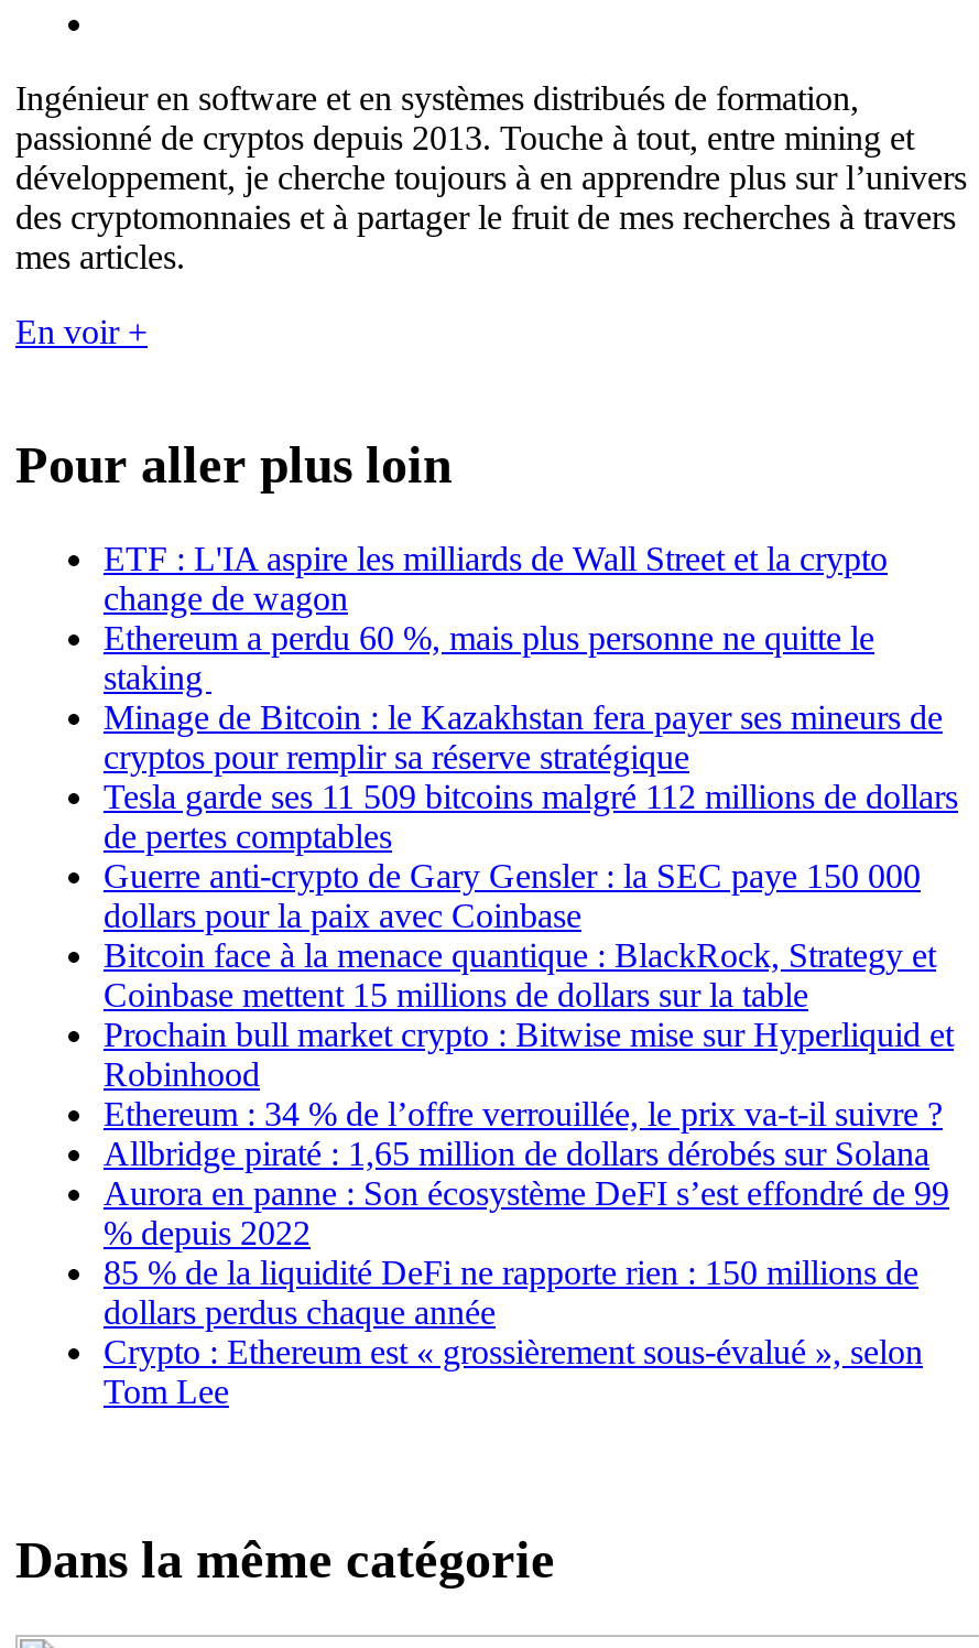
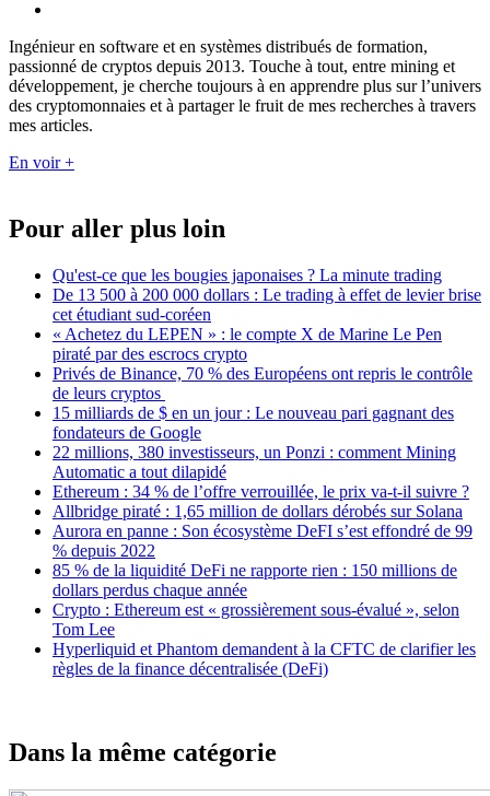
- ETF : L'IA aspire les milliards de Wall Street et la crypto
- change de wagon
- Ethereum a perdu 60 %, mais plus personne ne quitte le
- staking
- Minage de Bitcoin : le Kazakhstan fera payer ses mineurs de
- cryptos pour remplir sa réserve stratégique
- Tesla garde ses 11 509 bitcoins malgré 112 millions de dollars
- de pertes comptables
- Guerre anti-crypto de Gary Gensler : la SEC paye 150 000
- dollars pour la paix avec Coinbase
- Bitcoin face à la menace quantique : BlackRock, Strategy et
- Coinbase mettent 15 millions de dollars sur la table
- Prochain bull market crypto : Bitwise mise sur Hyperliquid et
- Robinhood
+ Qu'est-ce que les bougies japonaises ? La minute trading
+ De 13 500 à 200 000 dollars : Le trading à effet de levier brise
+ cet étudiant sud-coréen
+ « Achetez du LEPEN » : le compte X de Marine Le Pen
+ piraté par des escrocs crypto
+ Privés de Binance, 70 % des Européens ont repris le contrôle
+ de leurs cryptos
+ 15 milliards de $ en un jour : Le nouveau pari gagnant des
+ fondateurs de Google
+ 22 millions, 380 investisseurs, un Ponzi : comment Mining
+ Automatic a tout dilapidé

moved up: Ethereum : 34 % de l’offre verrouillée, le prix va-t-il suivre ? | Allbridge piraté : 1,65 million de dollars dérobés sur Solana | Aurora en panne : Son écosystème DeFI s’est effondré de 99 | % depuis 2022 | 85 % de la liquidité DeFi ne rapporte rien : 150 millions de | dollars perdus chaque année | Crypto : Ethereum est « grossièrement sous-évalué », selon | Tom Lee

+ Hyperliquid et Phantom demandent à la CFTC de clarifier les
+ règles de la finance décentralisée (DeFi)
